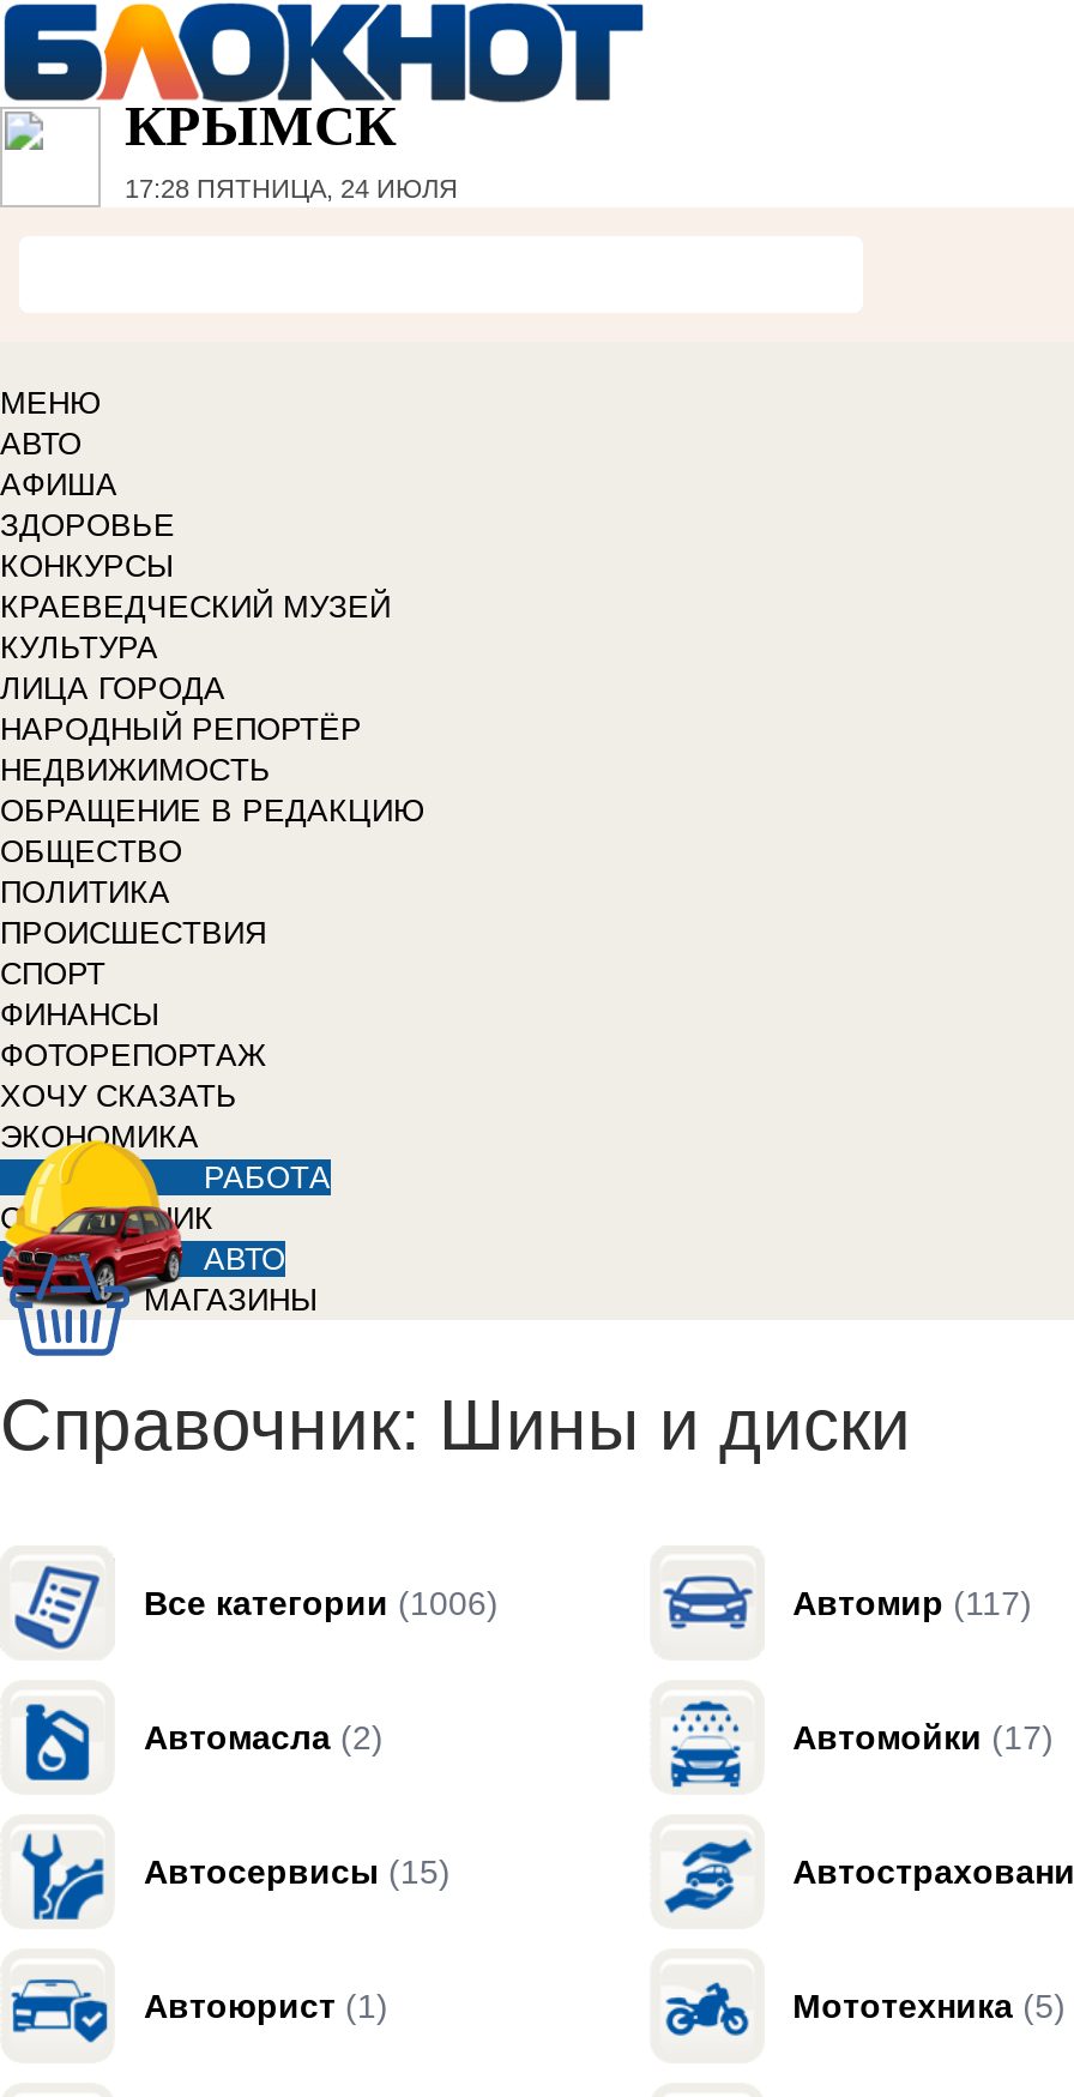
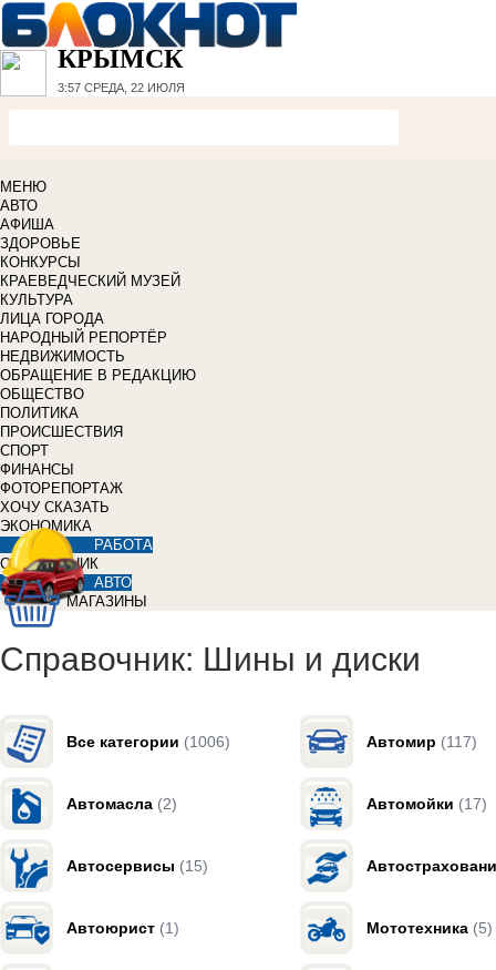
- 17:28 ПЯТНИЦА, 24 ИЮЛЯ
+ 3:57 СРЕДА, 22 ИЮЛЯ
